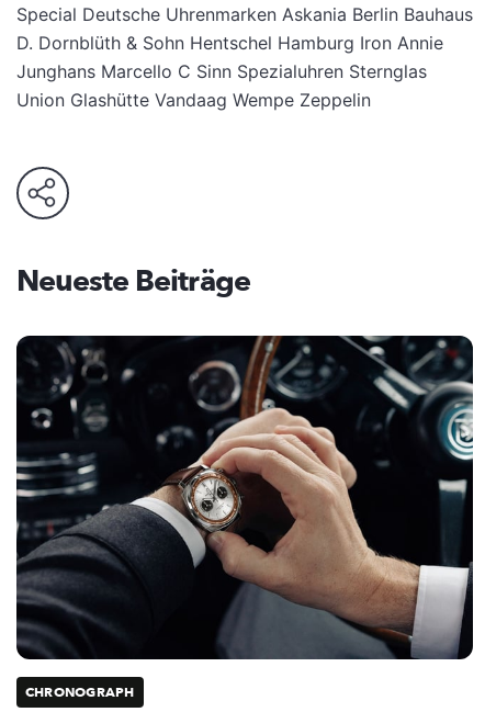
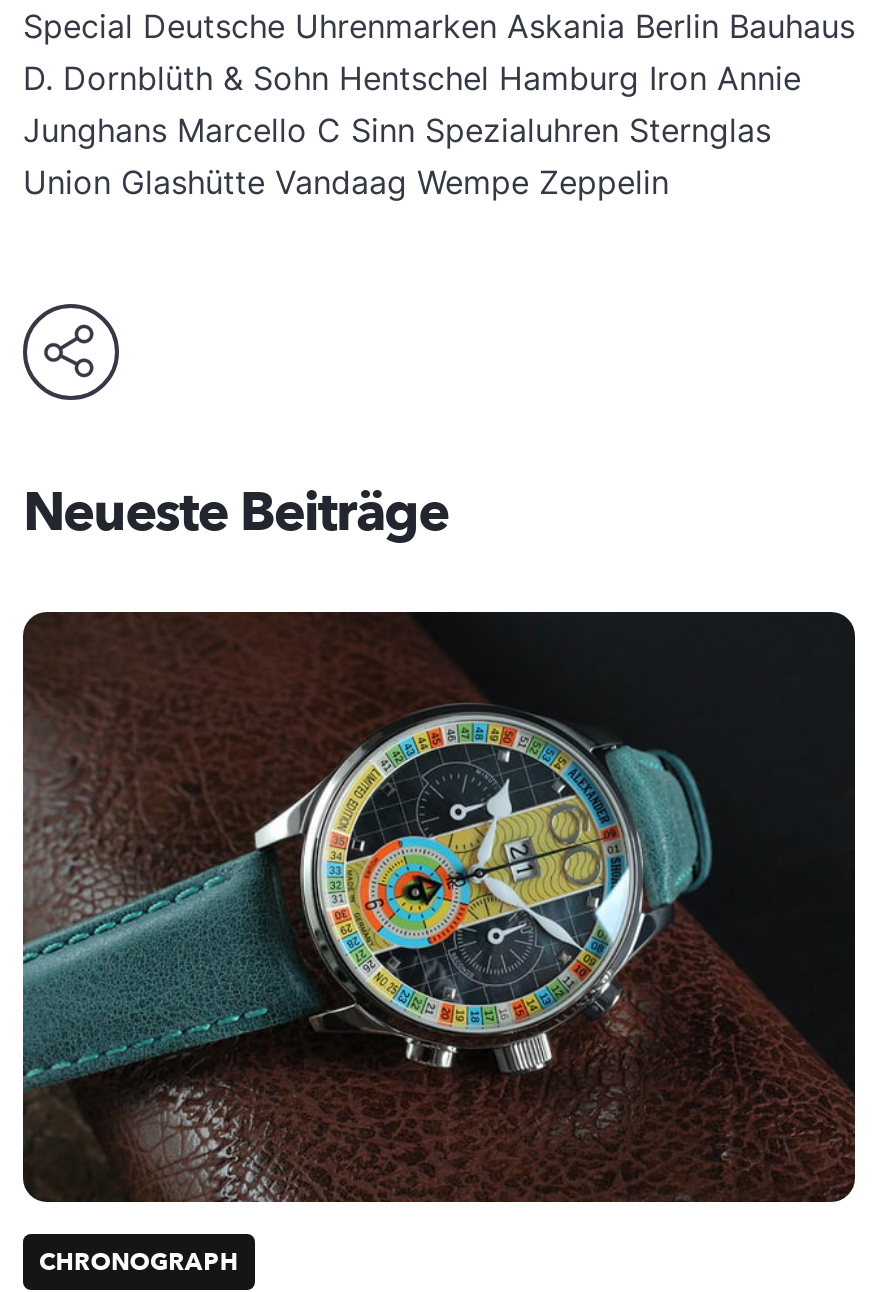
- [image]
+ [image]
